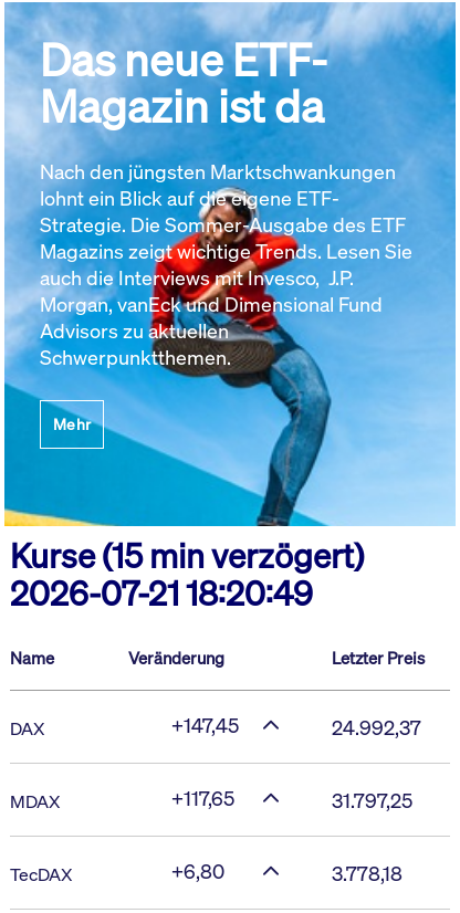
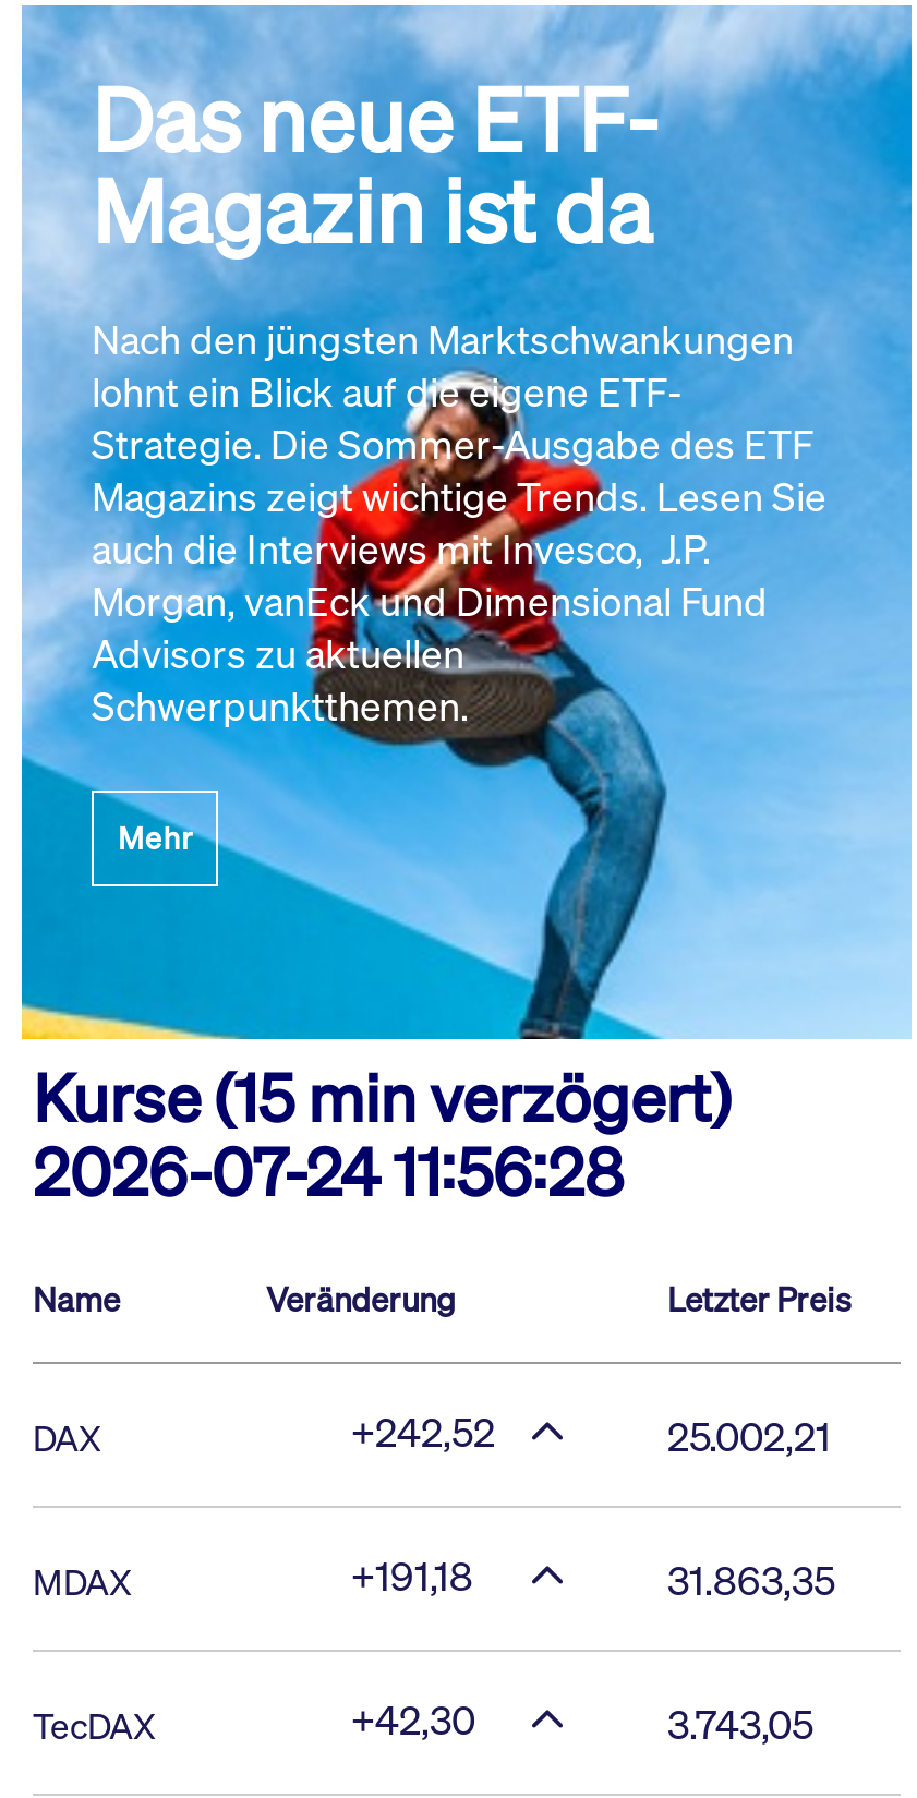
- 2026-07-21 18:20:49
+ 2026-07-24 11:56:28

- +147,45
+ +242,52

- 24.992,37
+ 25.002,21

- +117,65
+ +191,18

- 31.797,25
+ 31.863,35

- +6,80
+ +42,30

- 3.778,18
+ 3.743,05
